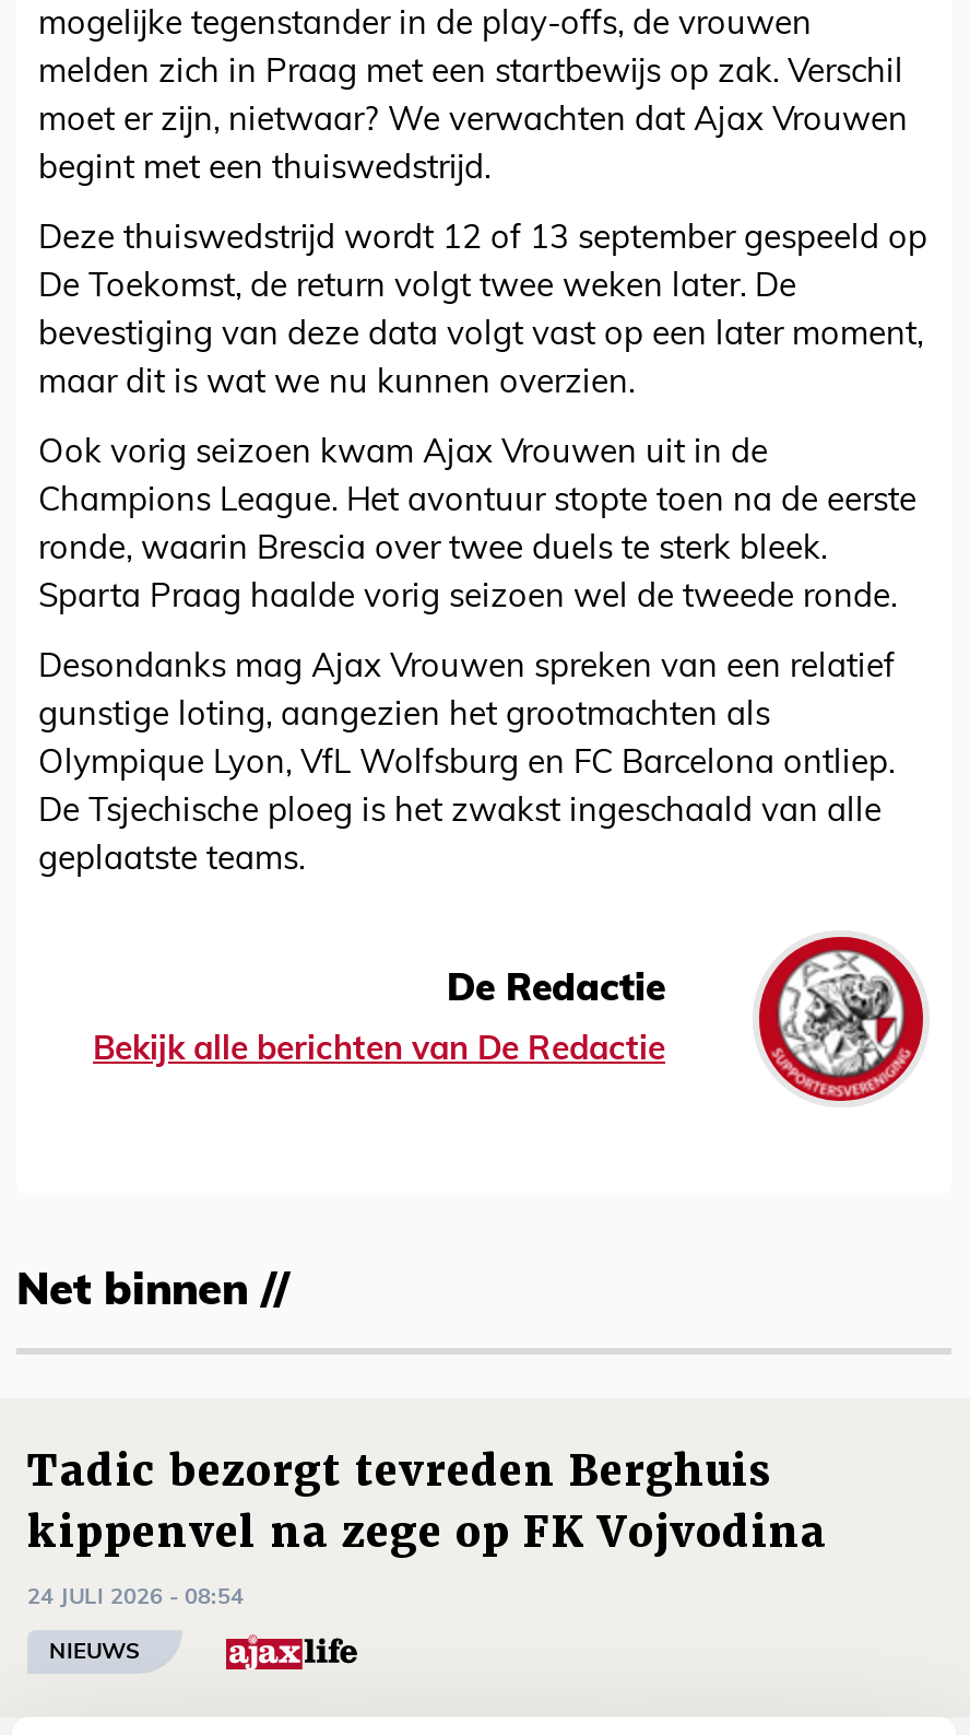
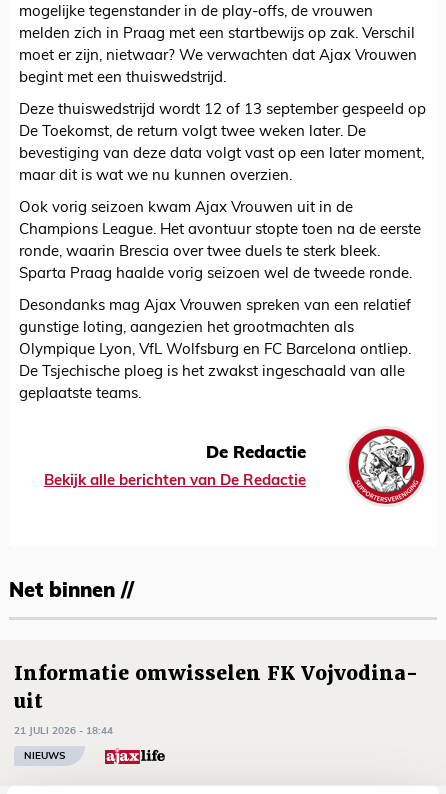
- Tadic bezorgt tevreden Berghuis
- kippenvel na zege op FK Vojvodina
+ Informatie omwisselen FK Vojvodina-
+ uit

- 24 JULI 2026 - 08:54
+ 21 JULI 2026 - 18:44
